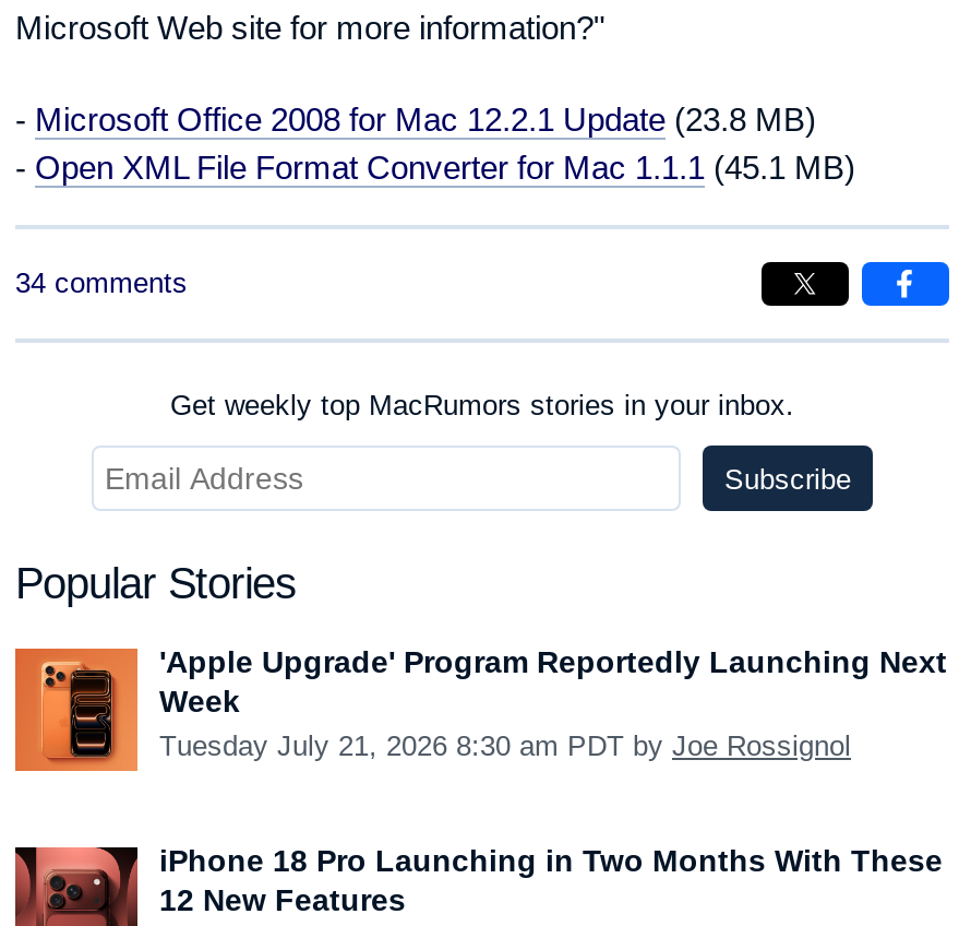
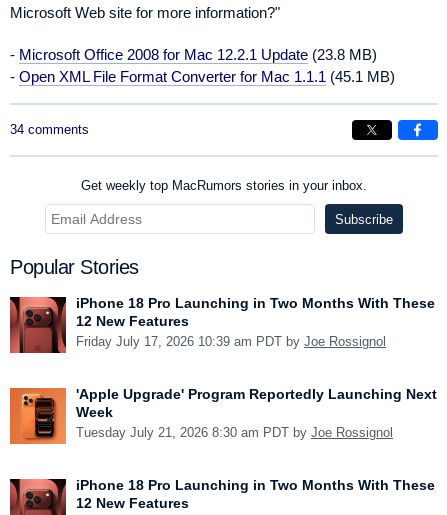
+ [image]
+ iPhone 18 Pro Launching in Two Months With These
+ 12 New Features
+ Friday July 17, 2026 10:39 am PDT by Joe Rossignol
